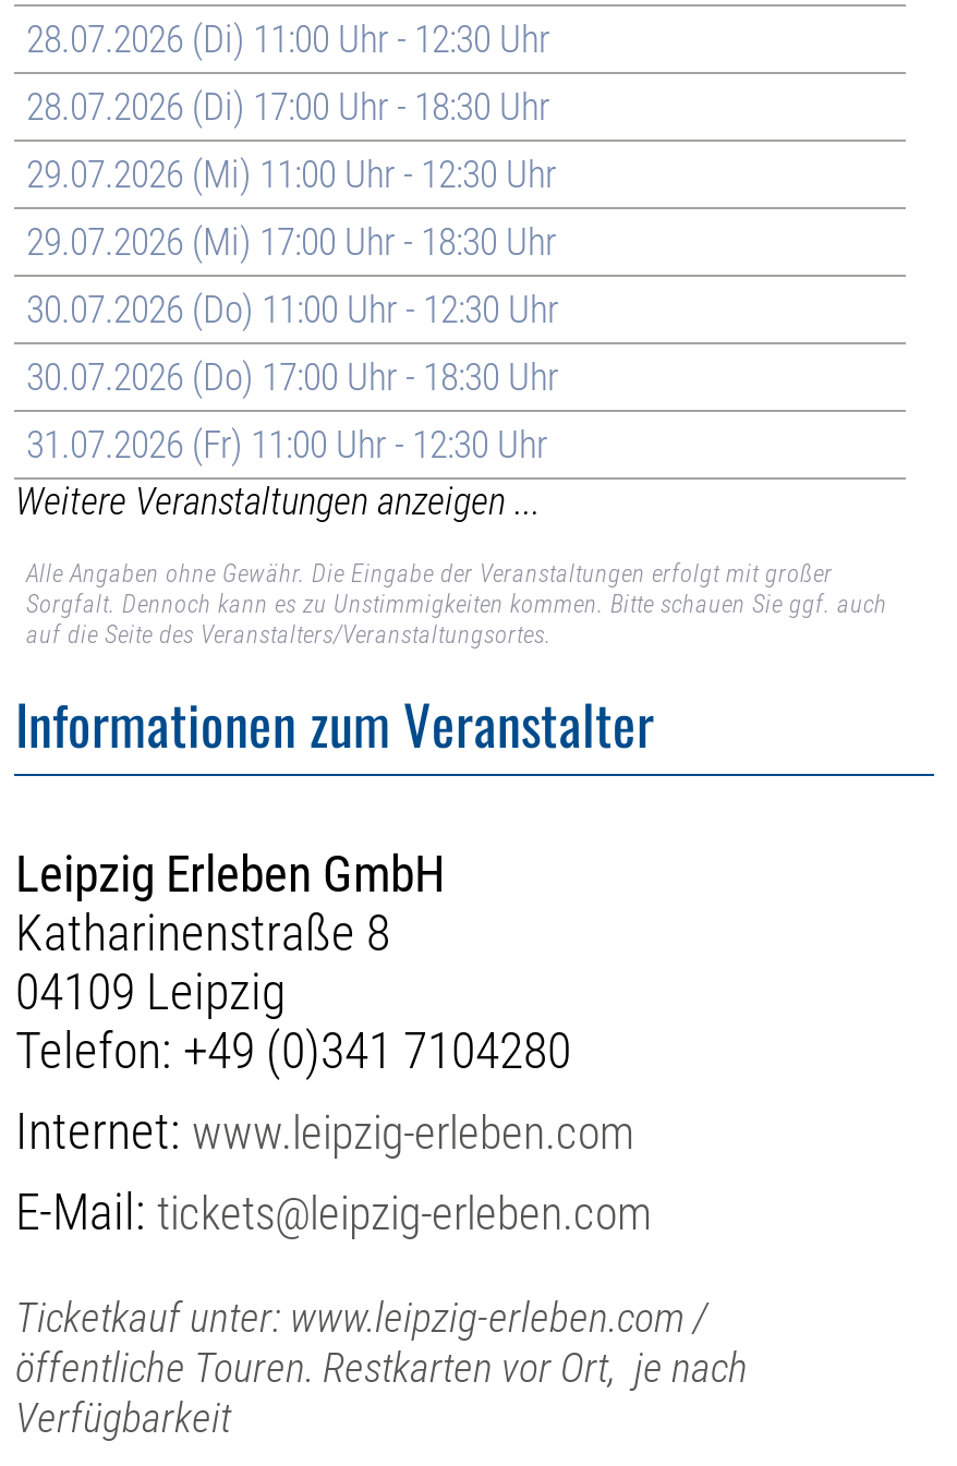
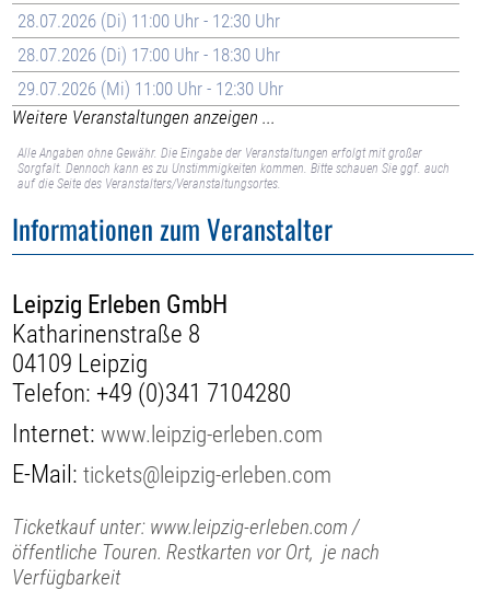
- 29.07.2026 (Mi) 17:00 Uhr - 18:30 Uhr
- 30.07.2026 (Do) 11:00 Uhr - 12:30 Uhr
- 30.07.2026 (Do) 17:00 Uhr - 18:30 Uhr
- 31.07.2026 (Fr) 11:00 Uhr - 12:30 Uhr
